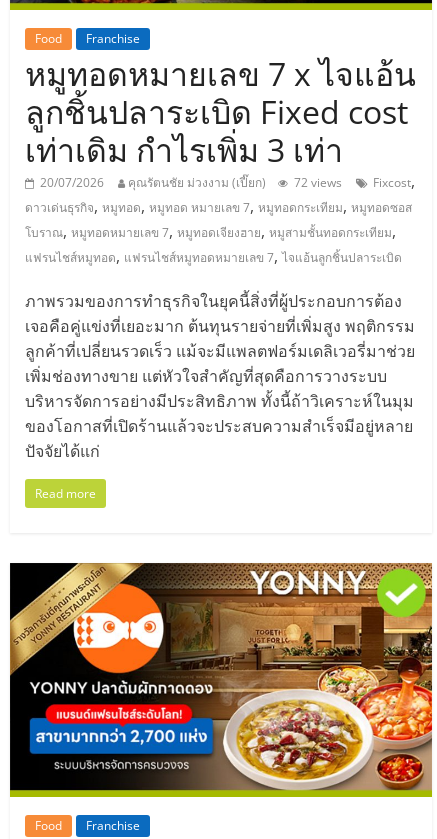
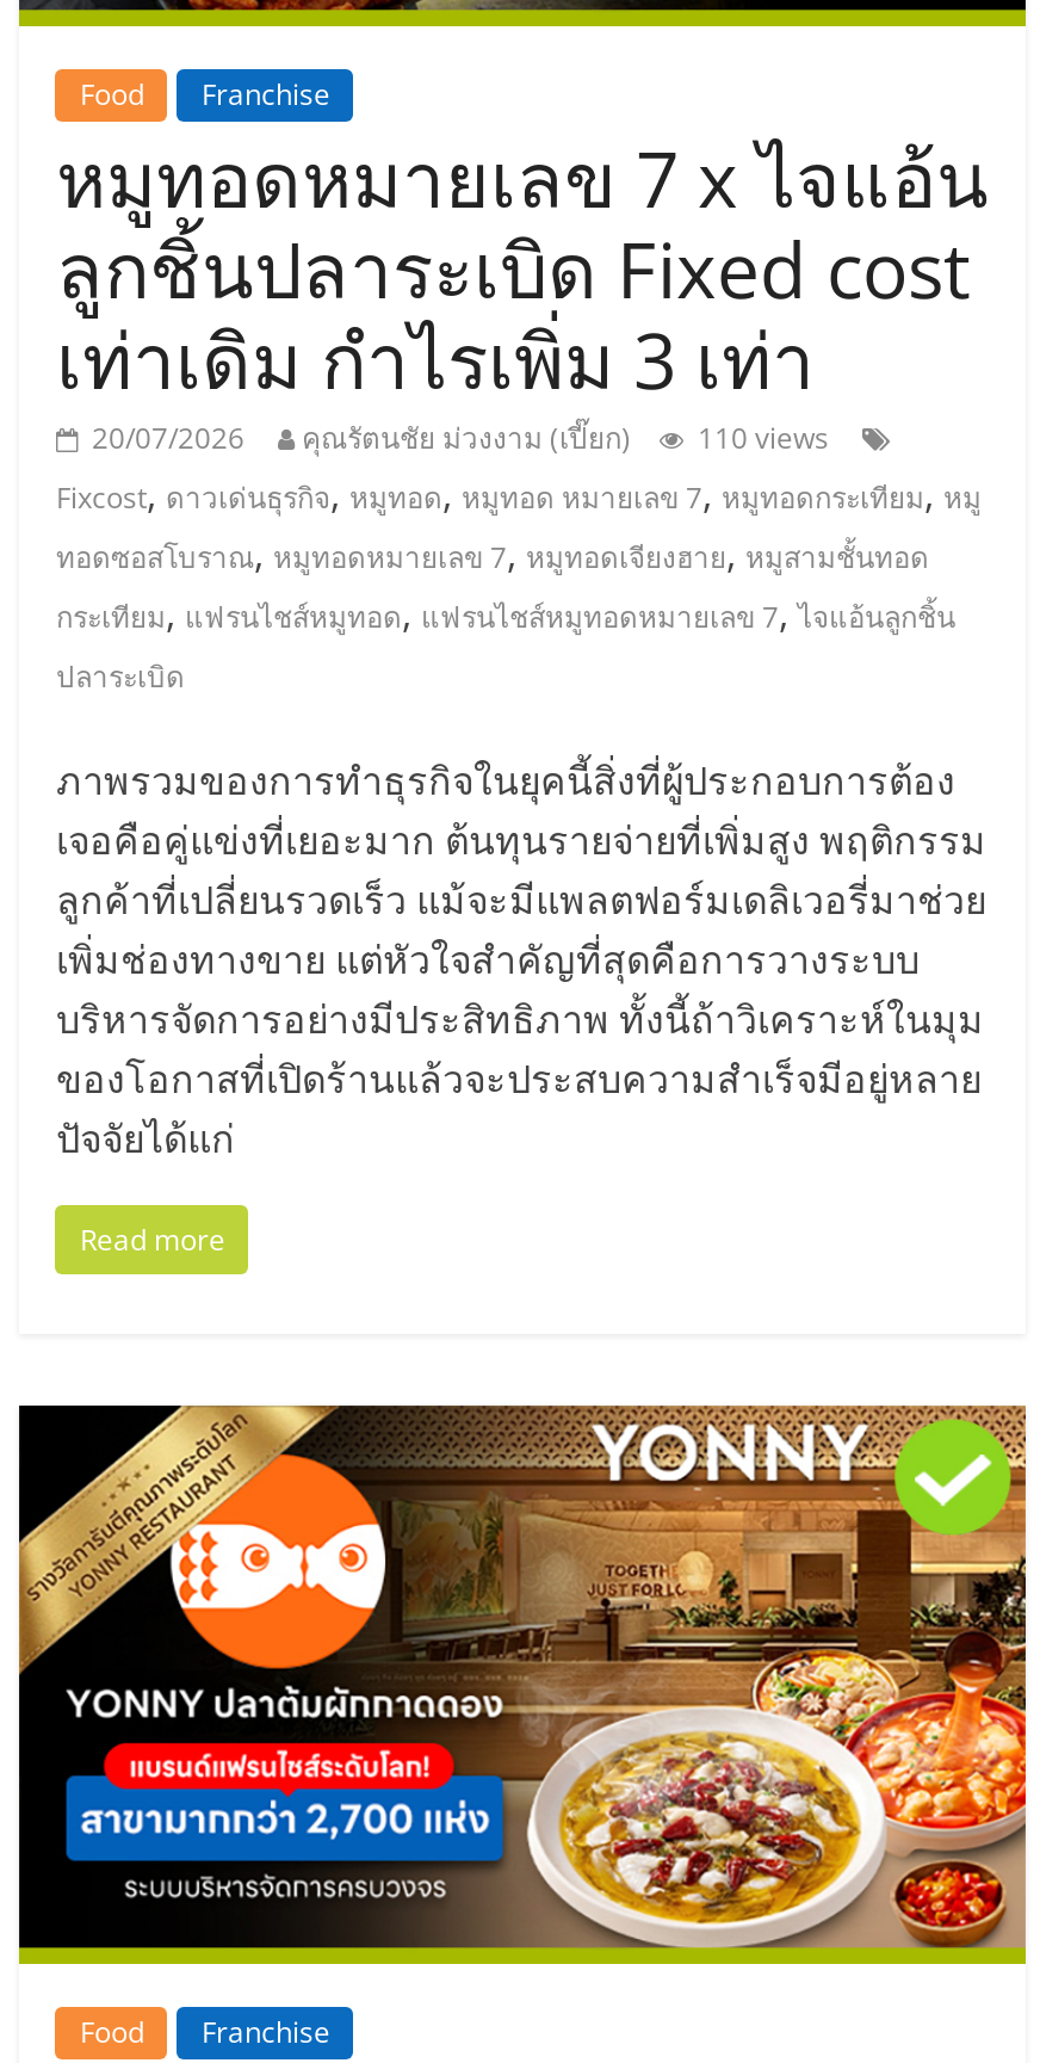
- 72 views
- Fixcost,
- ดาวเด่นธุรกิจ,หมูทอด,หมูทอด หมายเลข 7,หมูทอดกระเทียม,หมูทอดซอส
- โบราณ,หมูทอดหมายเลข 7,หมูทอดเจียงฮาย,หมูสามชั้นทอดกระเทียม,
- แฟรนไชส์หมูทอด,แฟรนไชส์หมูทอดหมายเลข 7,ไจแอ้นลูกชิ้นปลาระเบิด
+ 110 views
+ Fixcost,ดาวเด่นธุรกิจ,หมูทอด,หมูทอด หมายเลข 7,หมูทอดกระเทียม,หมู
+ ทอดซอสโบราณ,หมูทอดหมายเลข 7,หมูทอดเจียงฮาย,หมูสามชั้นทอด
+ กระเทียม,แฟรนไชส์หมูทอด,แฟรนไชส์หมูทอดหมายเลข 7,ไจแอ้นลูกชิ้น
+ ปลาระเบิด
